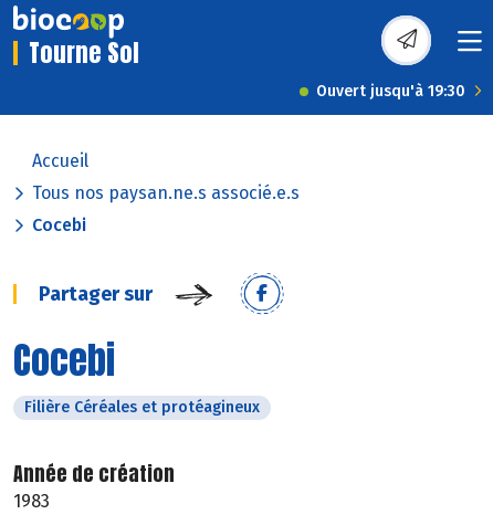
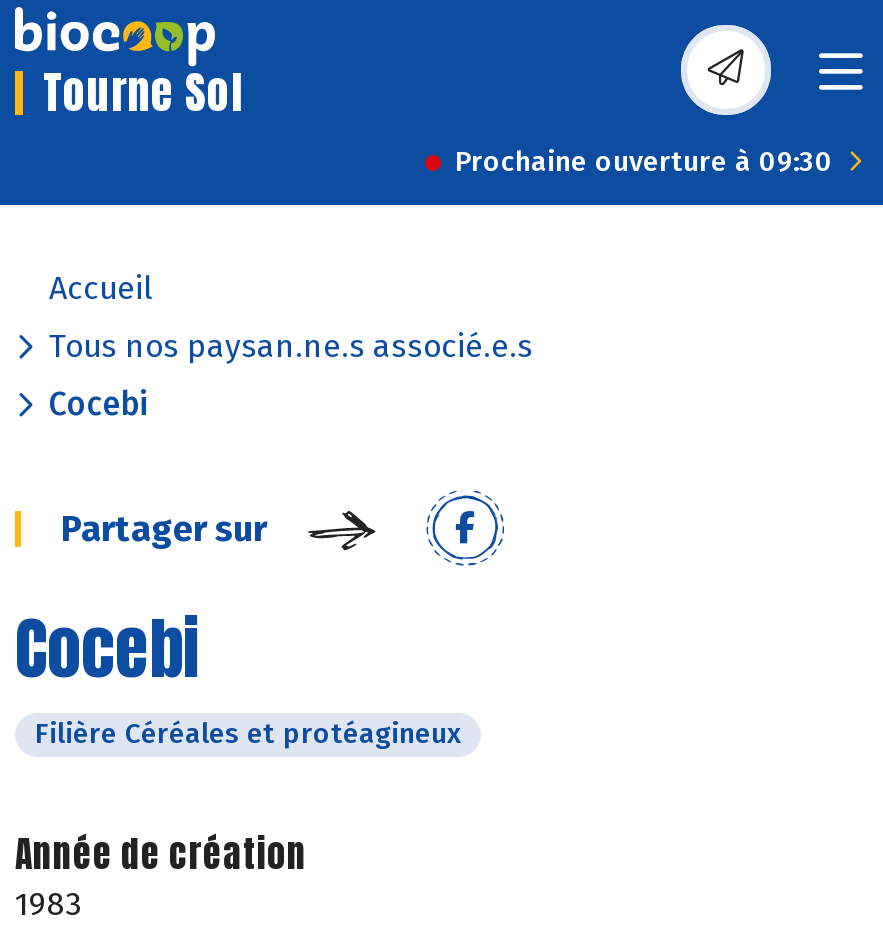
- Ouvert jusqu'à 19:30
+ Prochaine ouverture à 09:30
